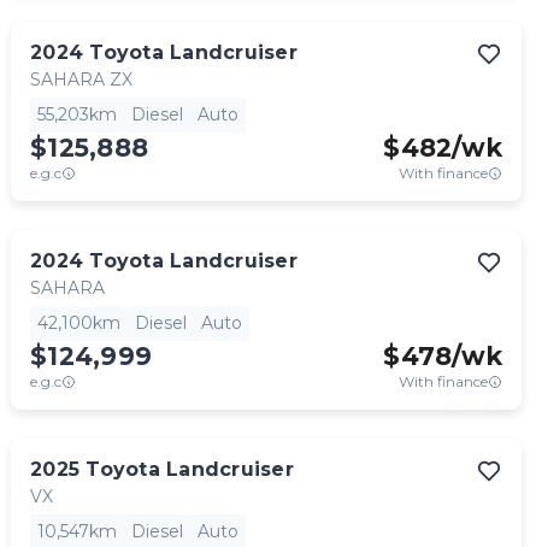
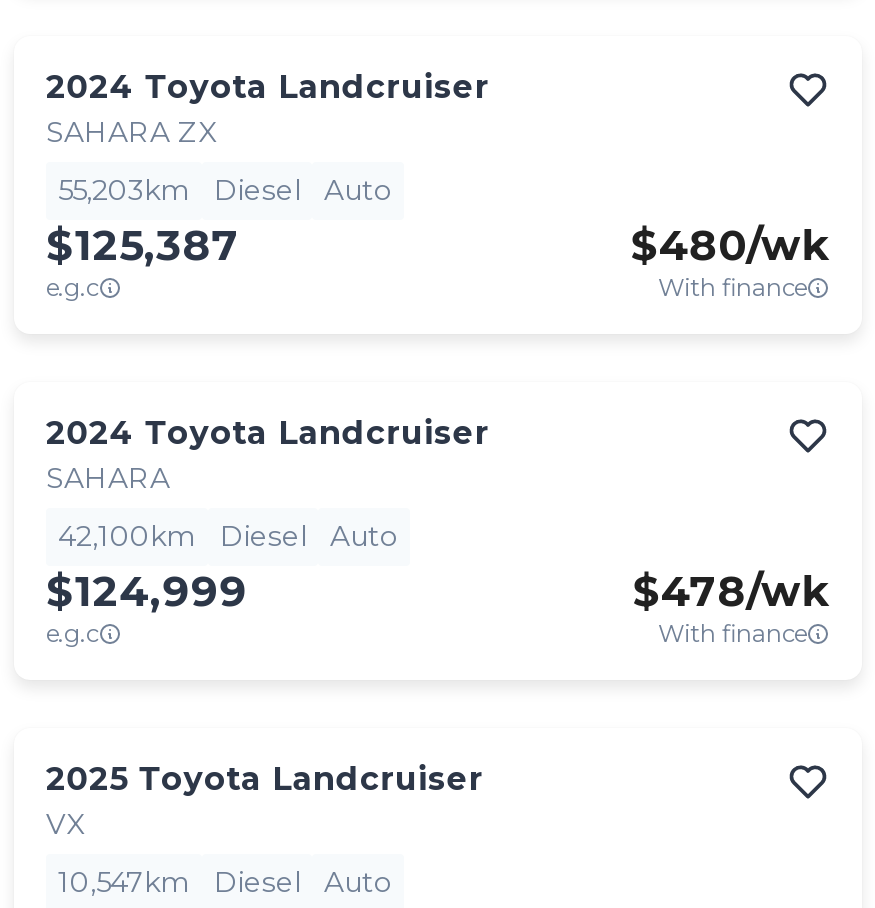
- $125,888
+ $125,387

- $482/wk
+ $480/wk
